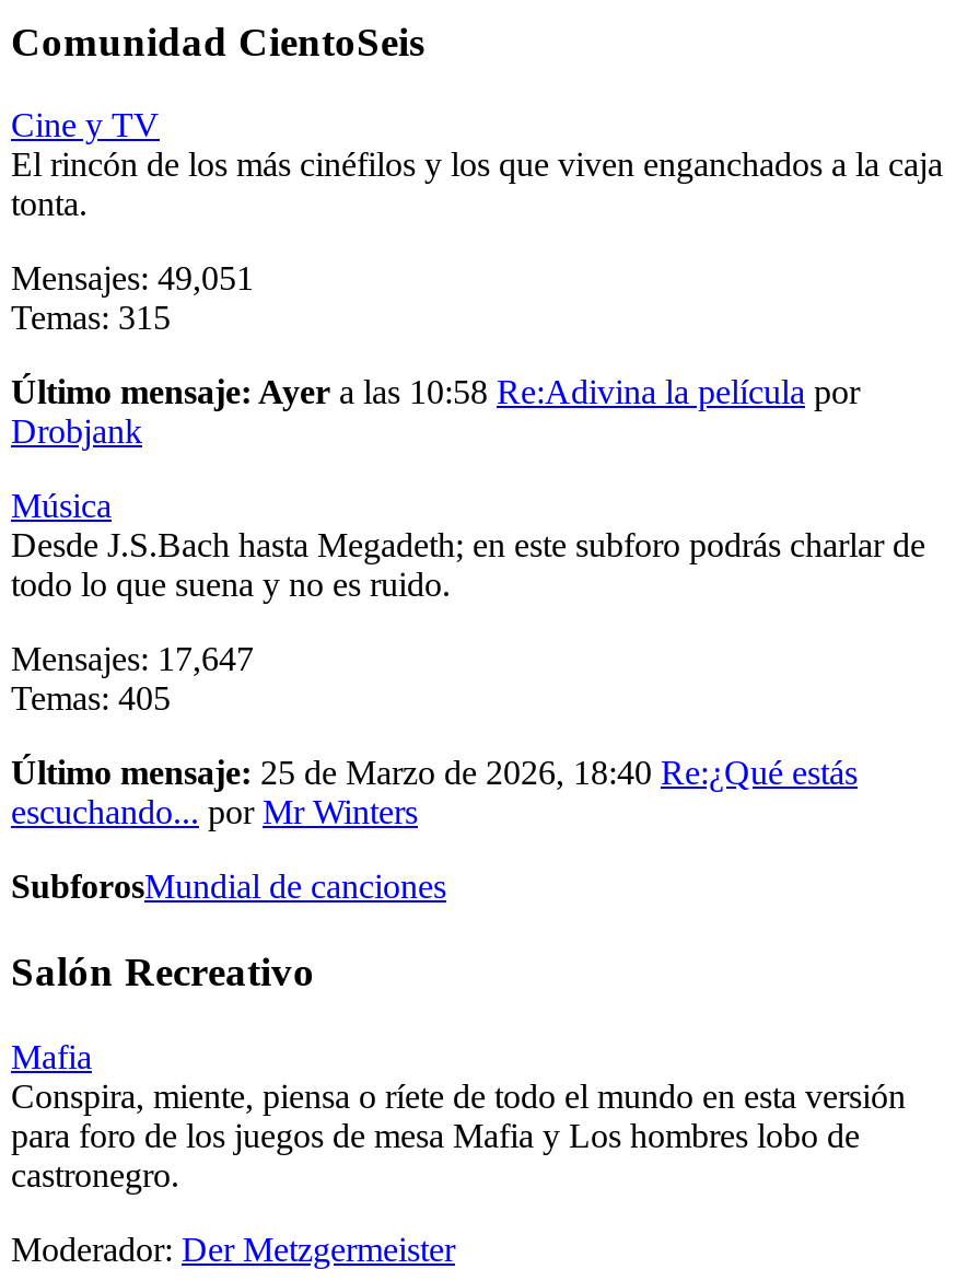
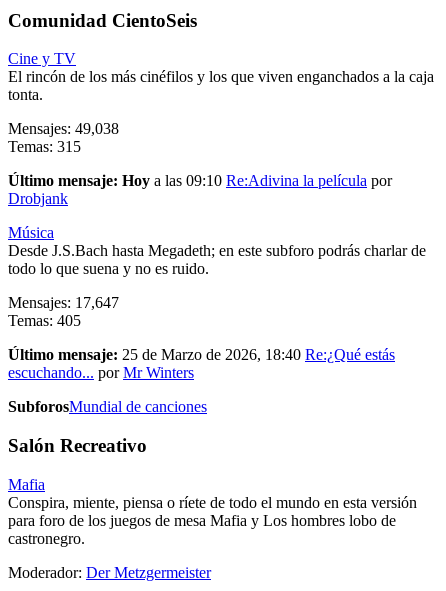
- Mensajes: 49,051
+ Mensajes: 49,038

- Último mensaje: Ayer a las 10:58 Re:Adivina la película por
+ Último mensaje: Hoy a las 09:10 Re:Adivina la película por
